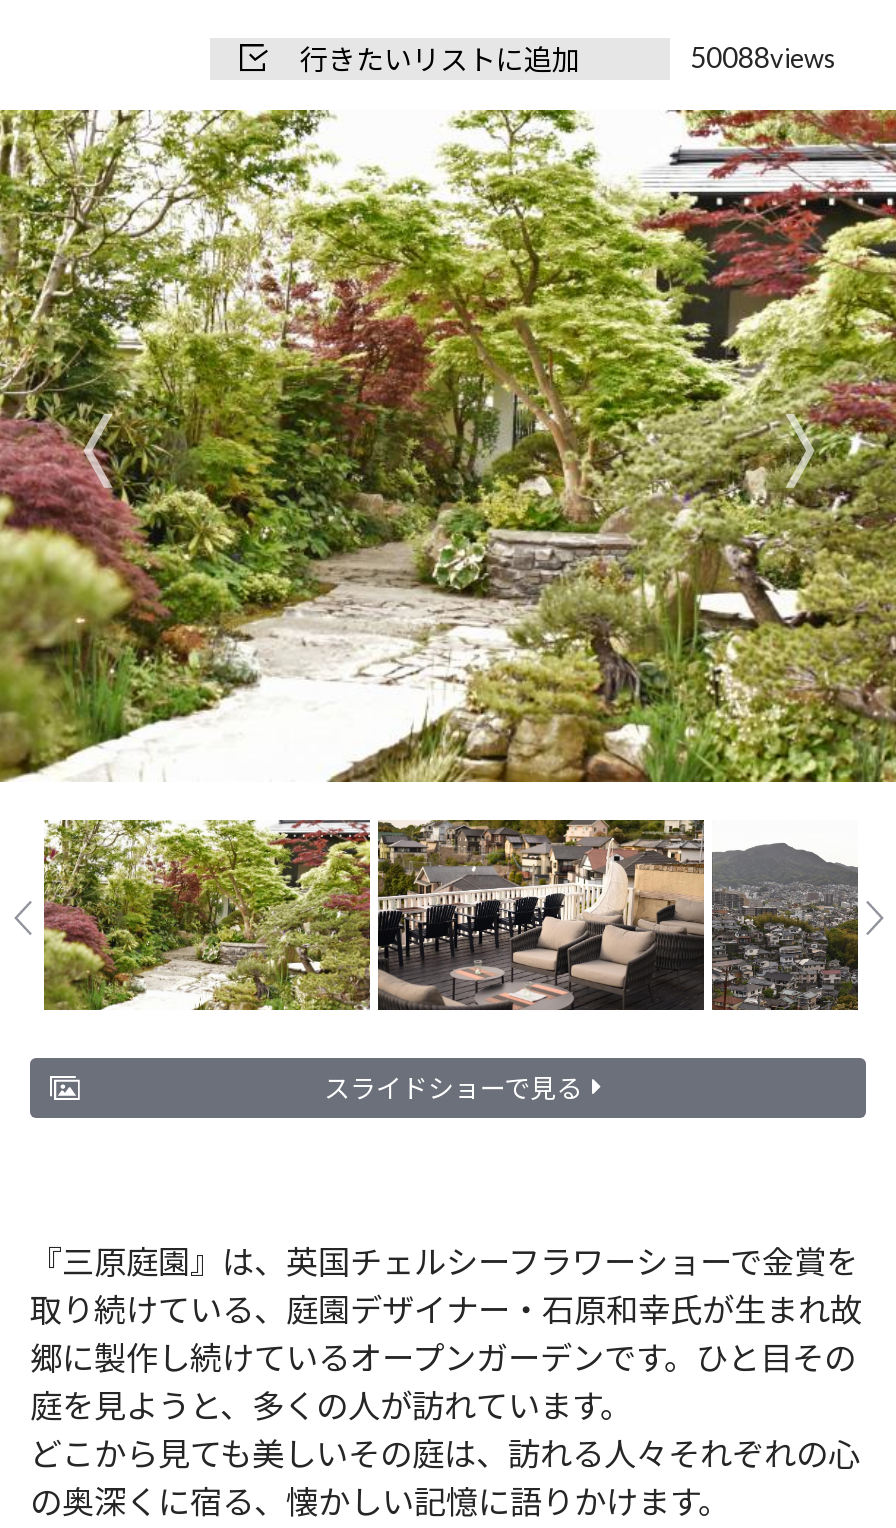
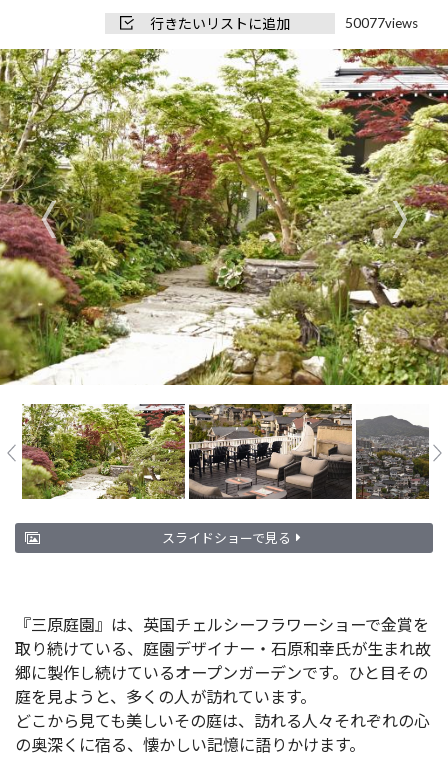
- 50088views
+ 50077views
